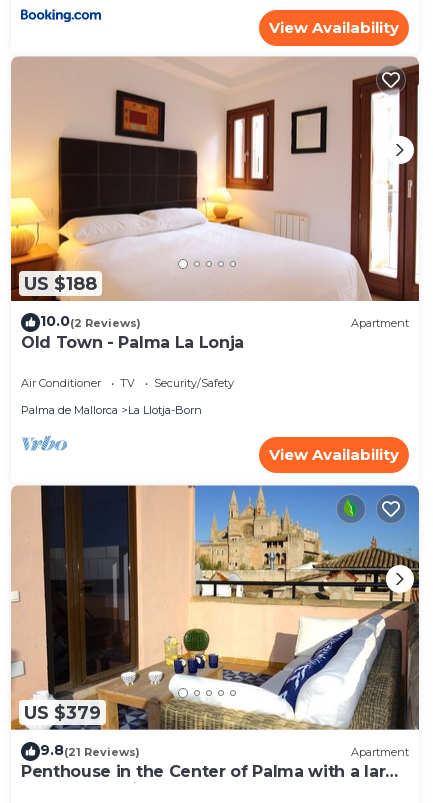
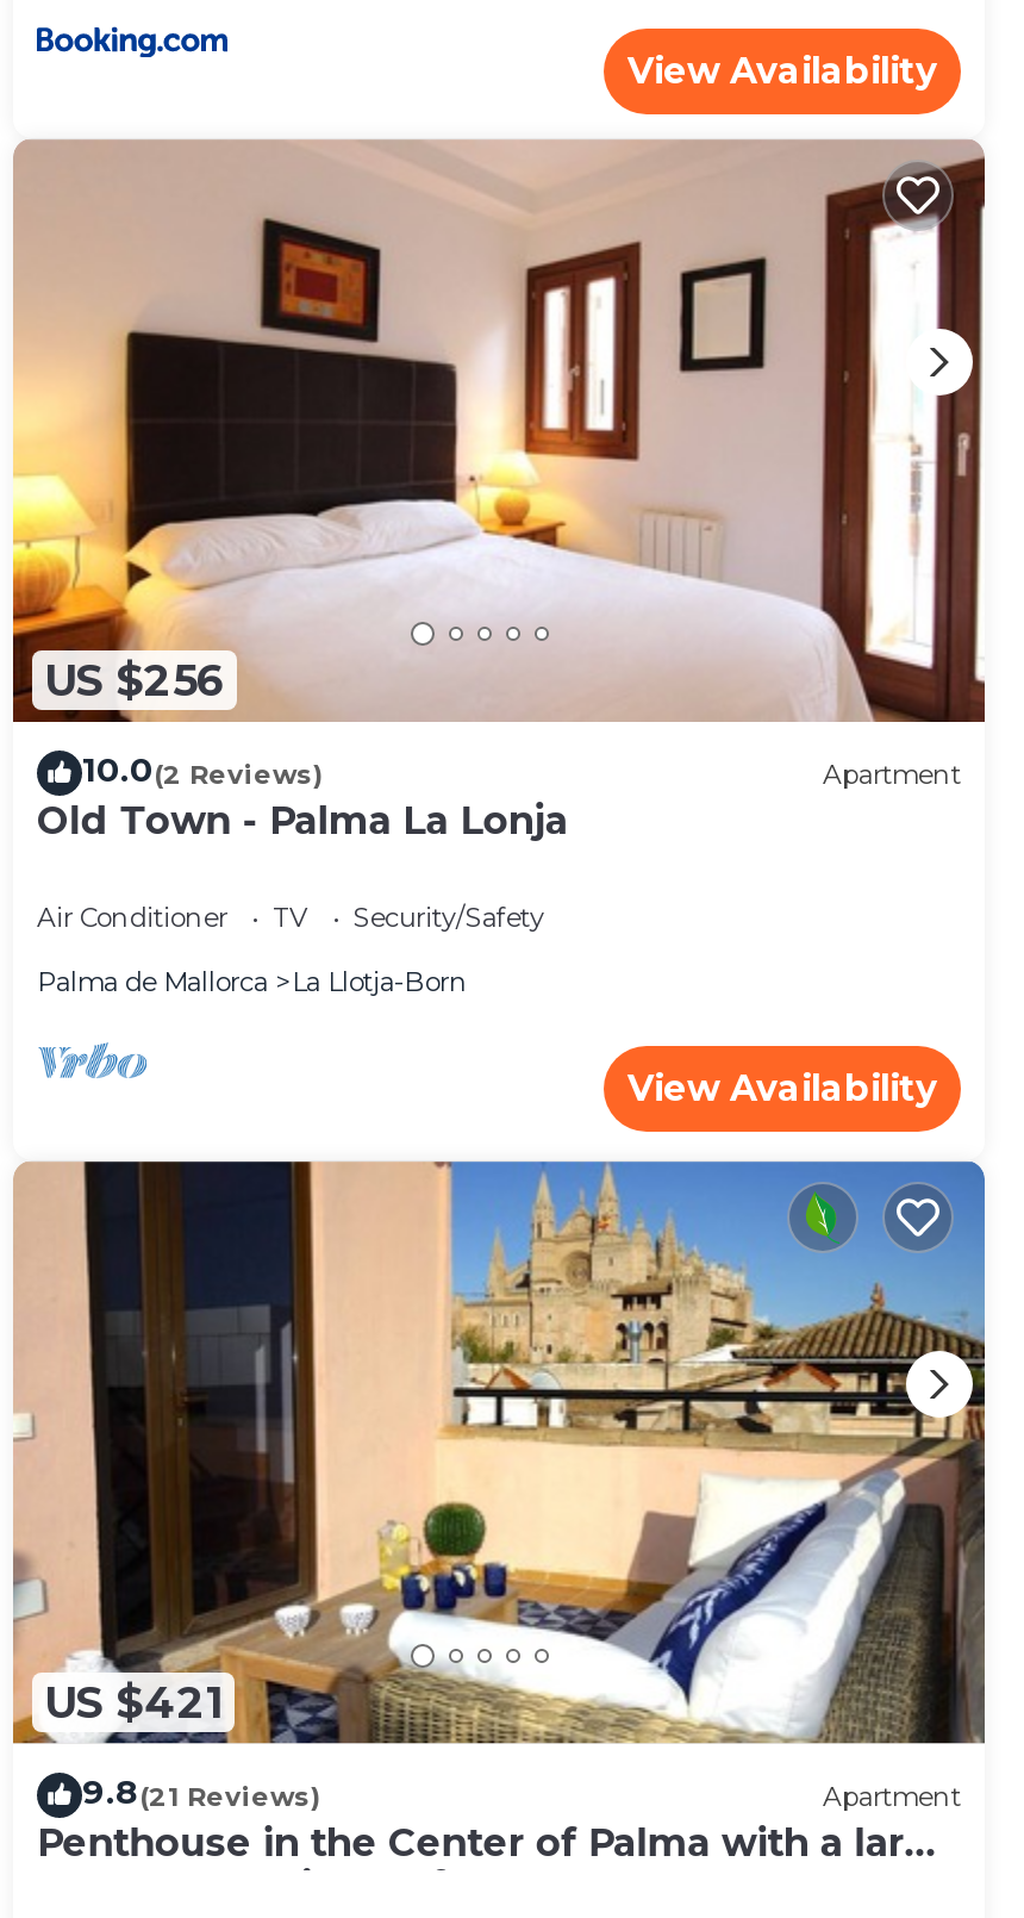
- US $188
+ US $256

- US $379
+ US $421
